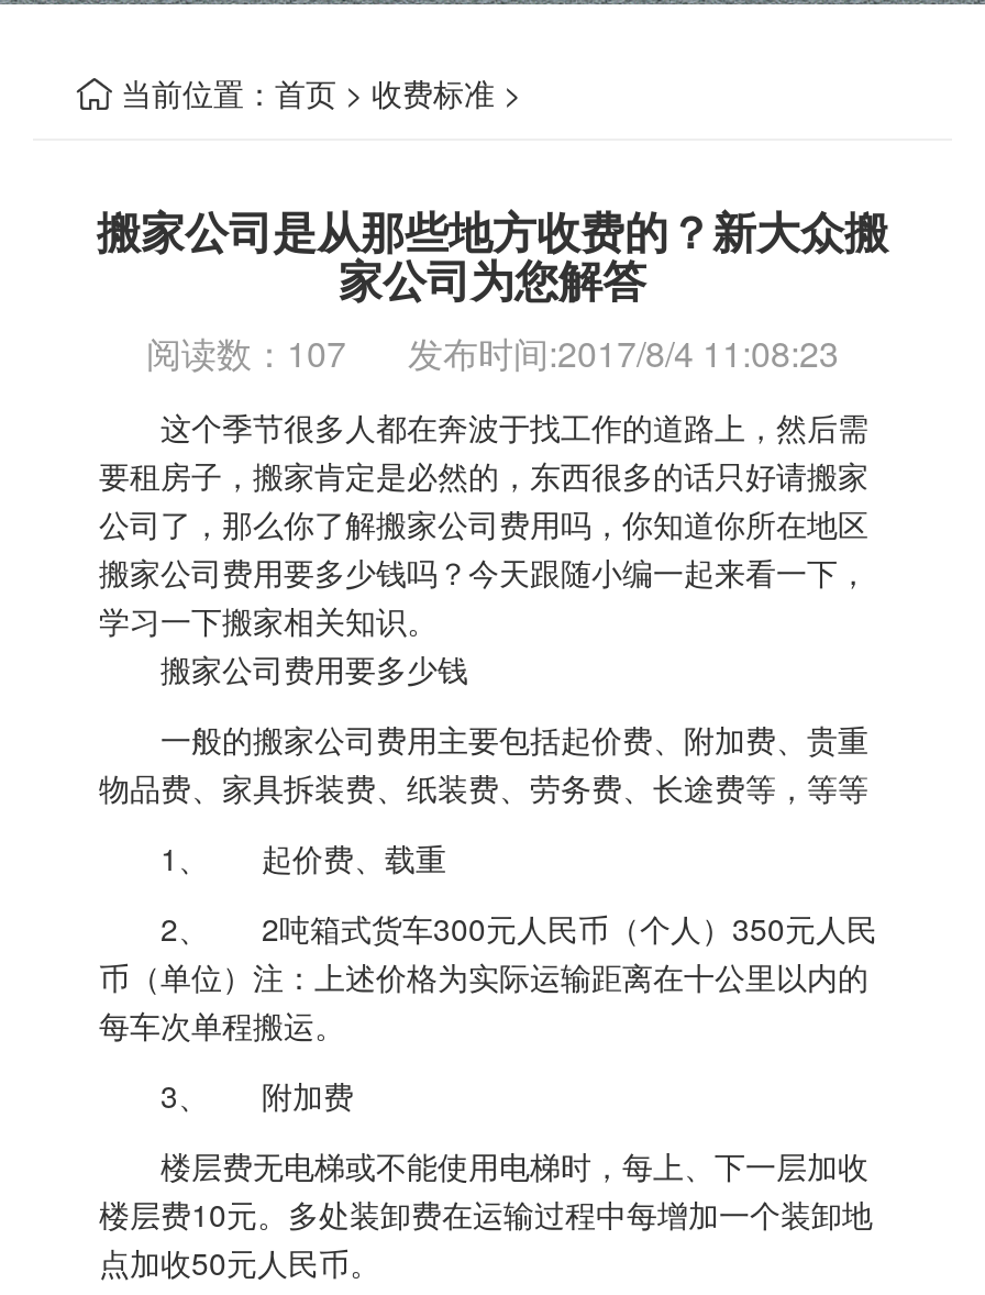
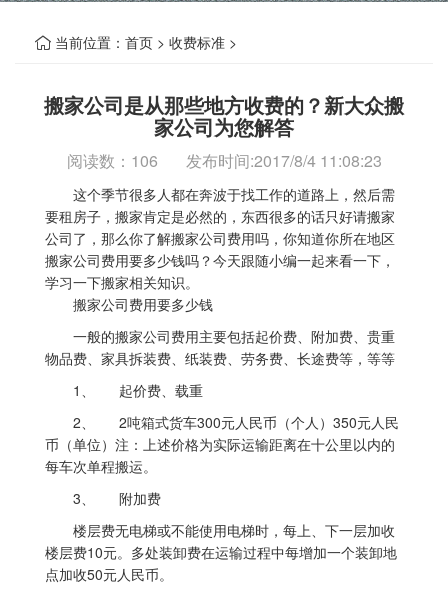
- 阅读数：107 发布时间:2017/8/4 11:08:23
+ 阅读数：106 发布时间:2017/8/4 11:08:23
